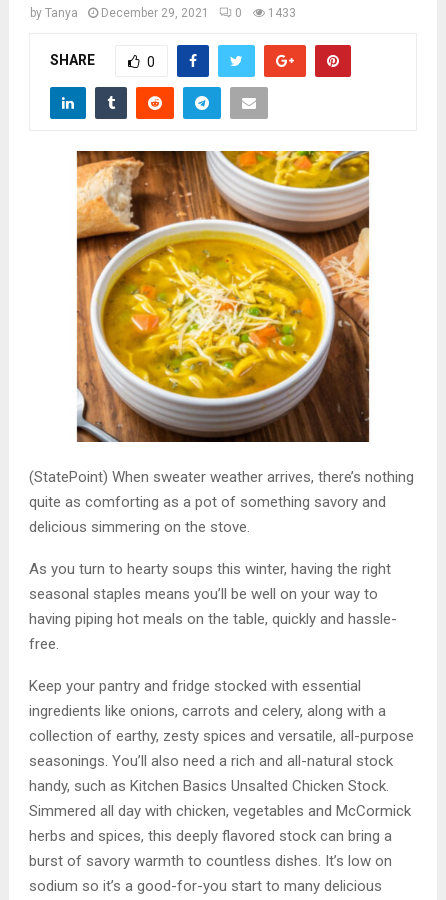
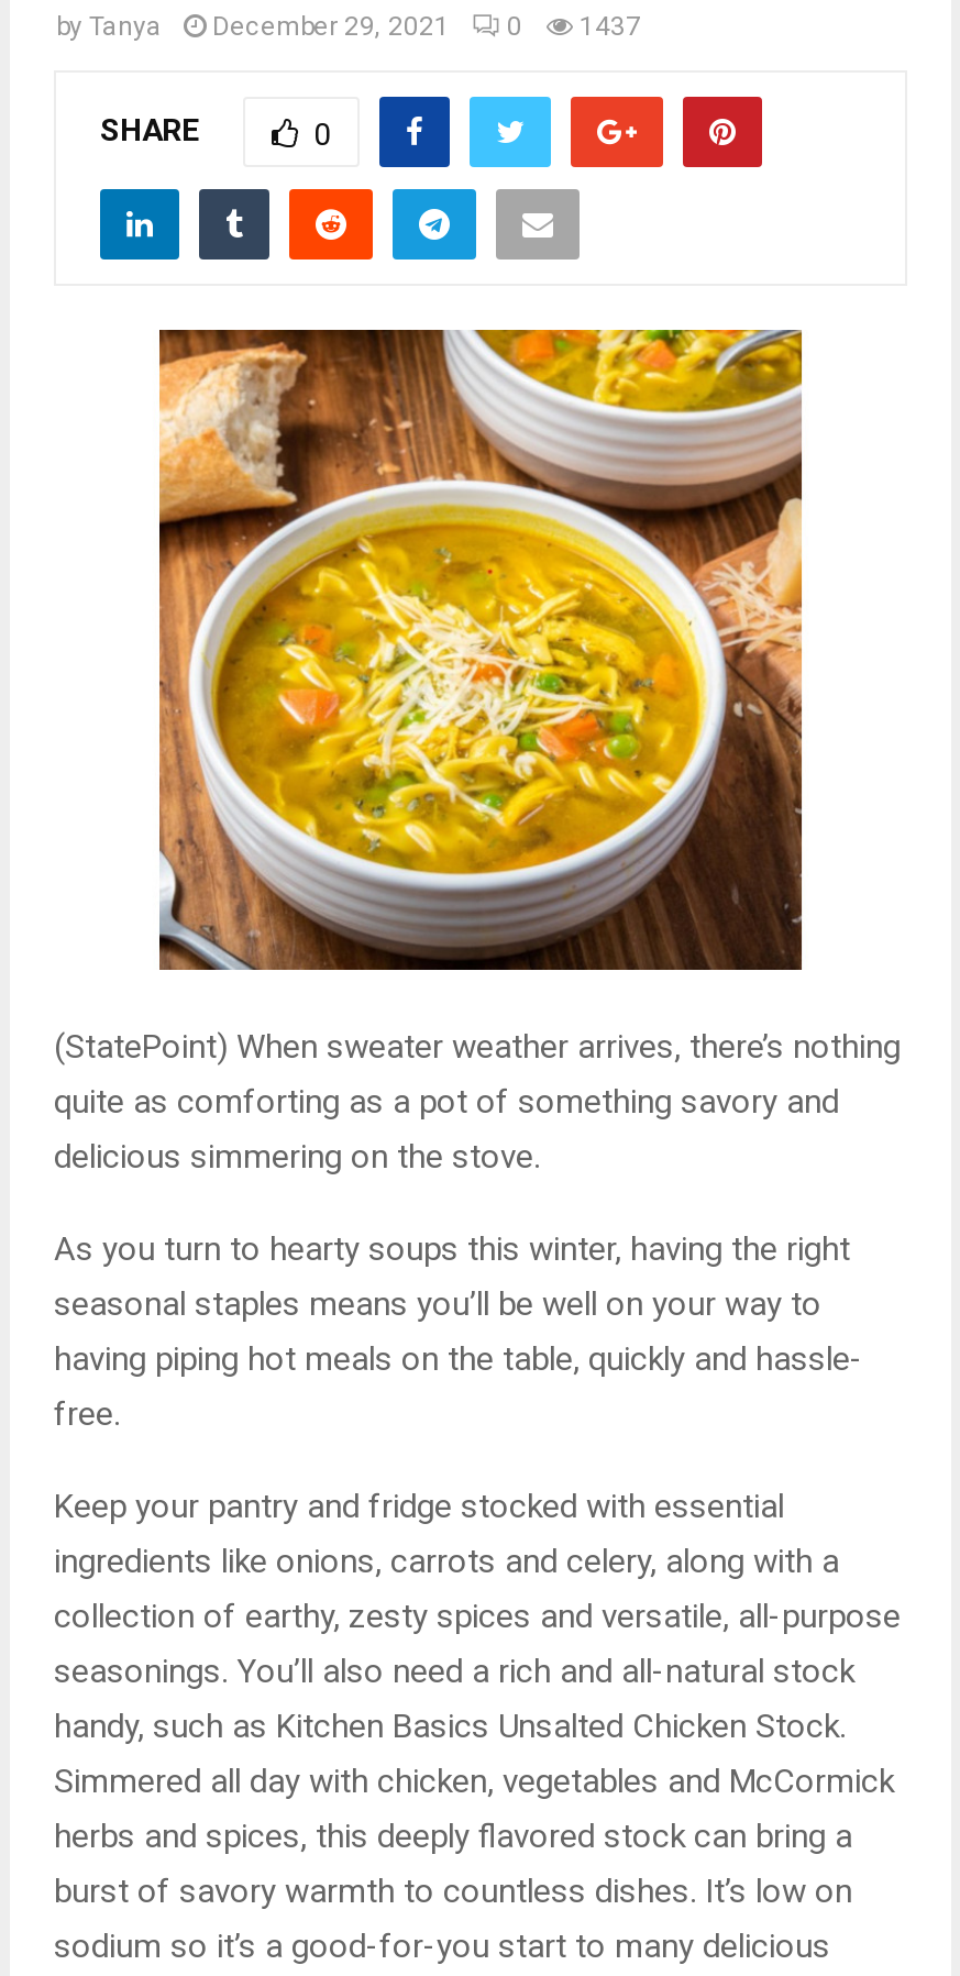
- 1433
+ 1437
